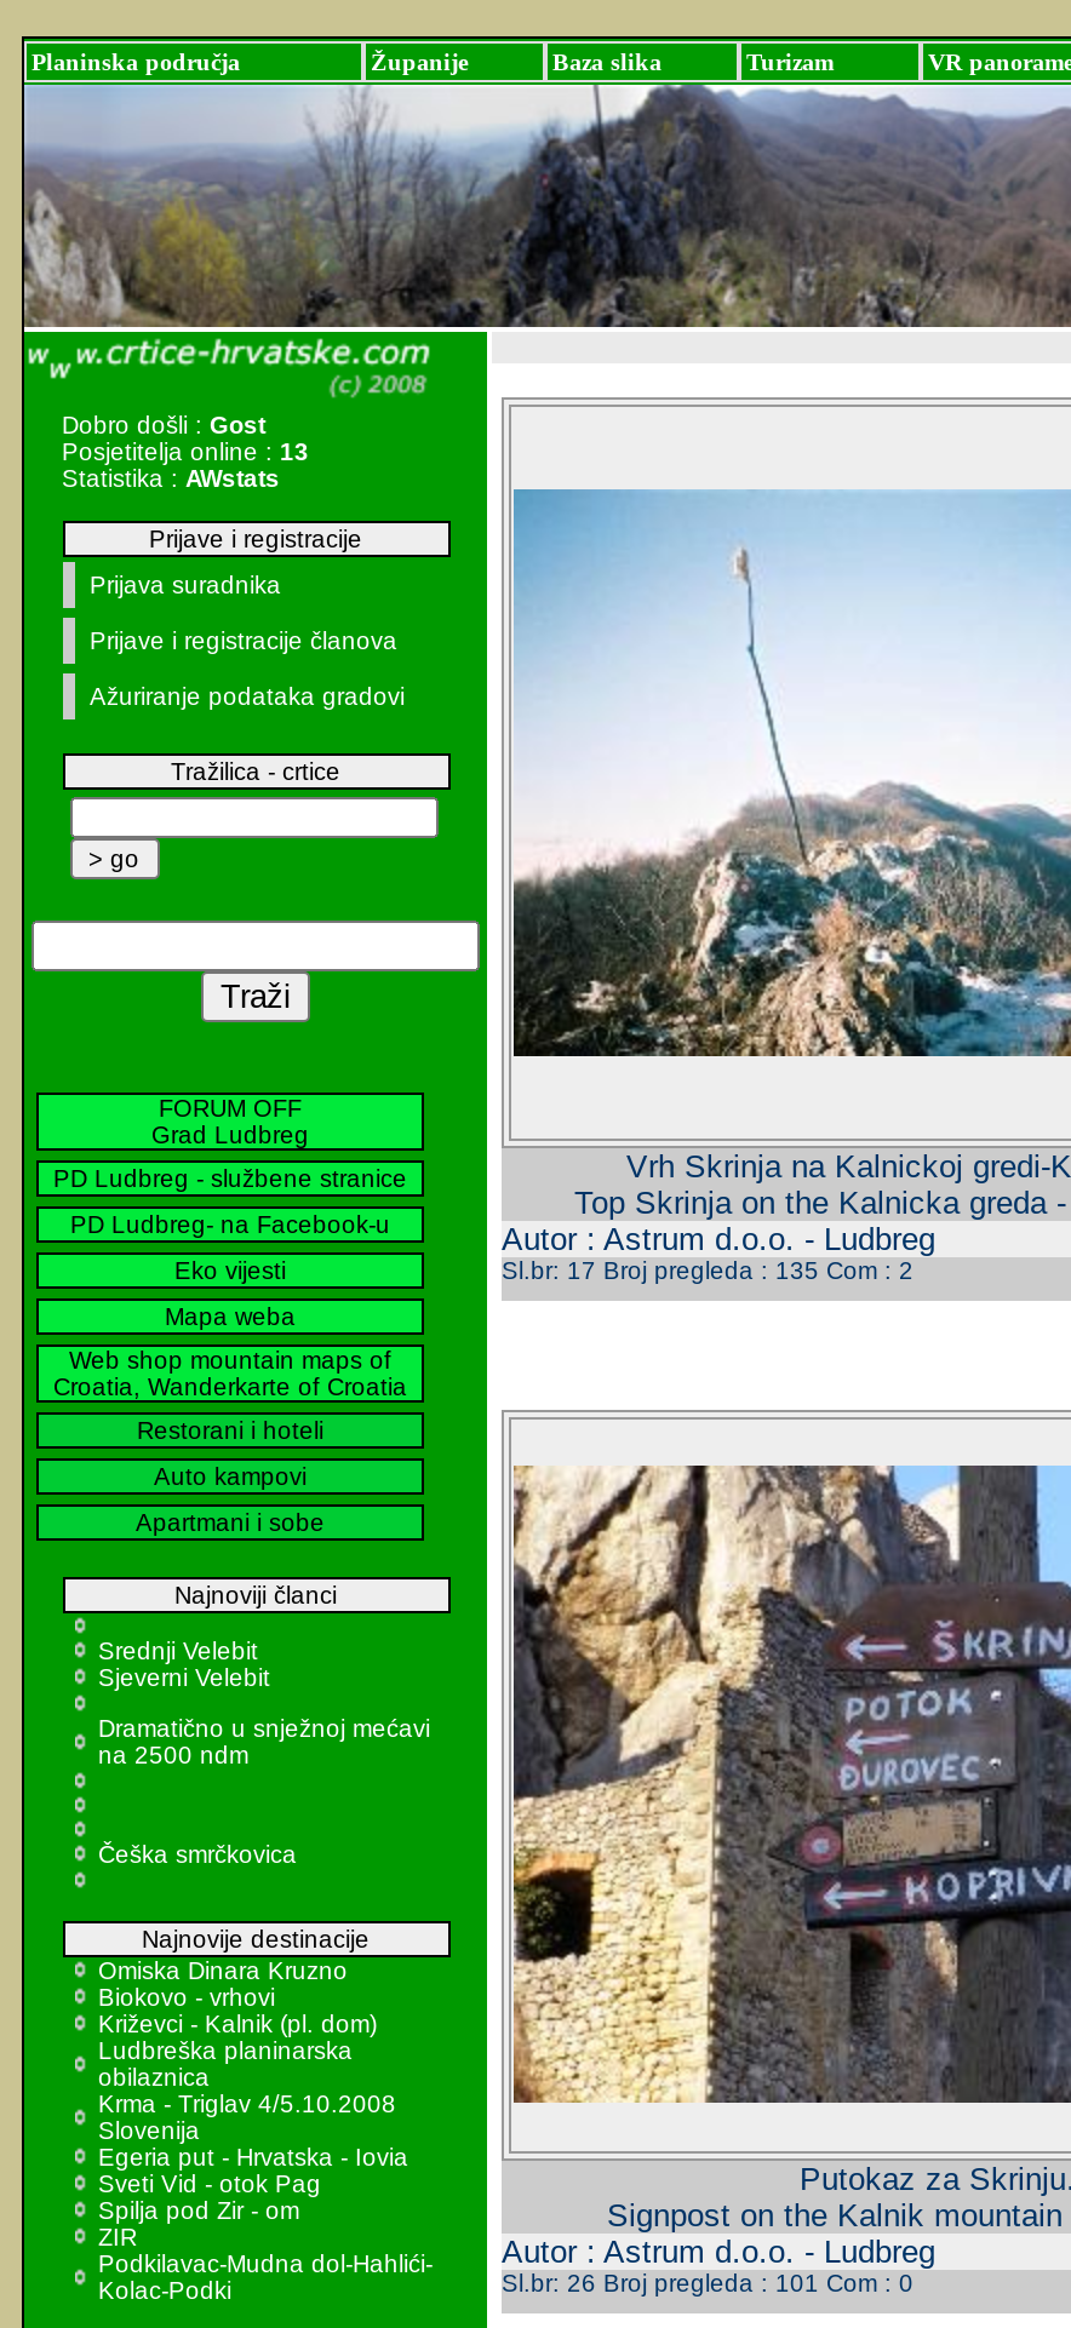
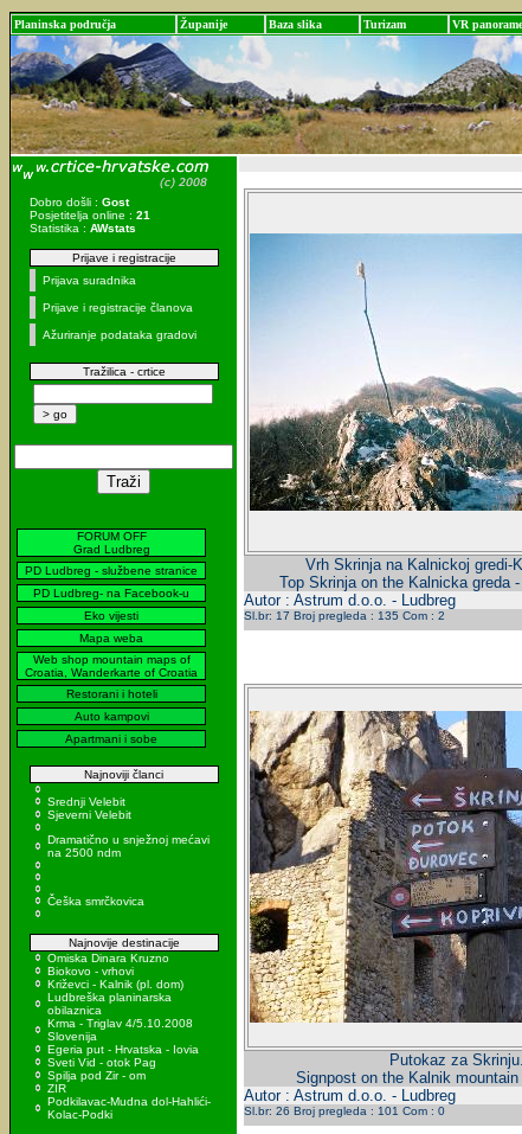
- [image]
+ [image]

- Posjetitelja online : 13
+ Posjetitelja online : 21
